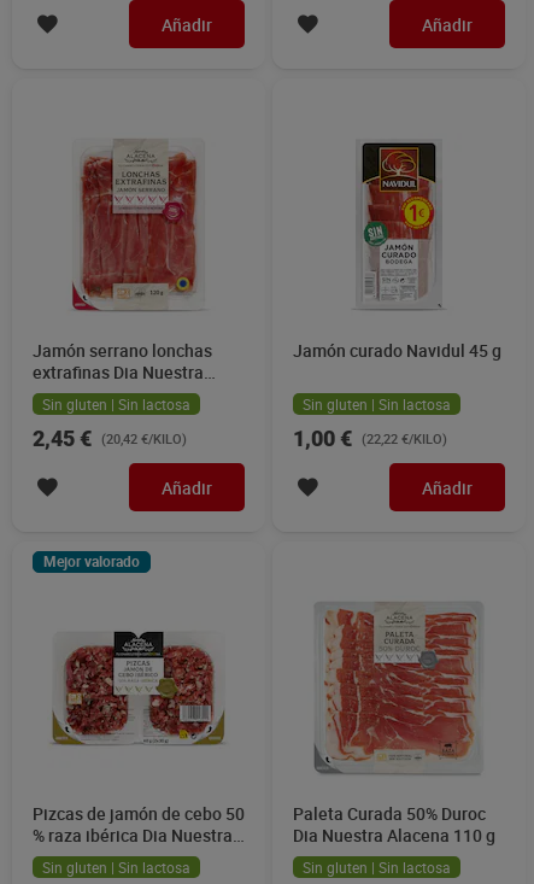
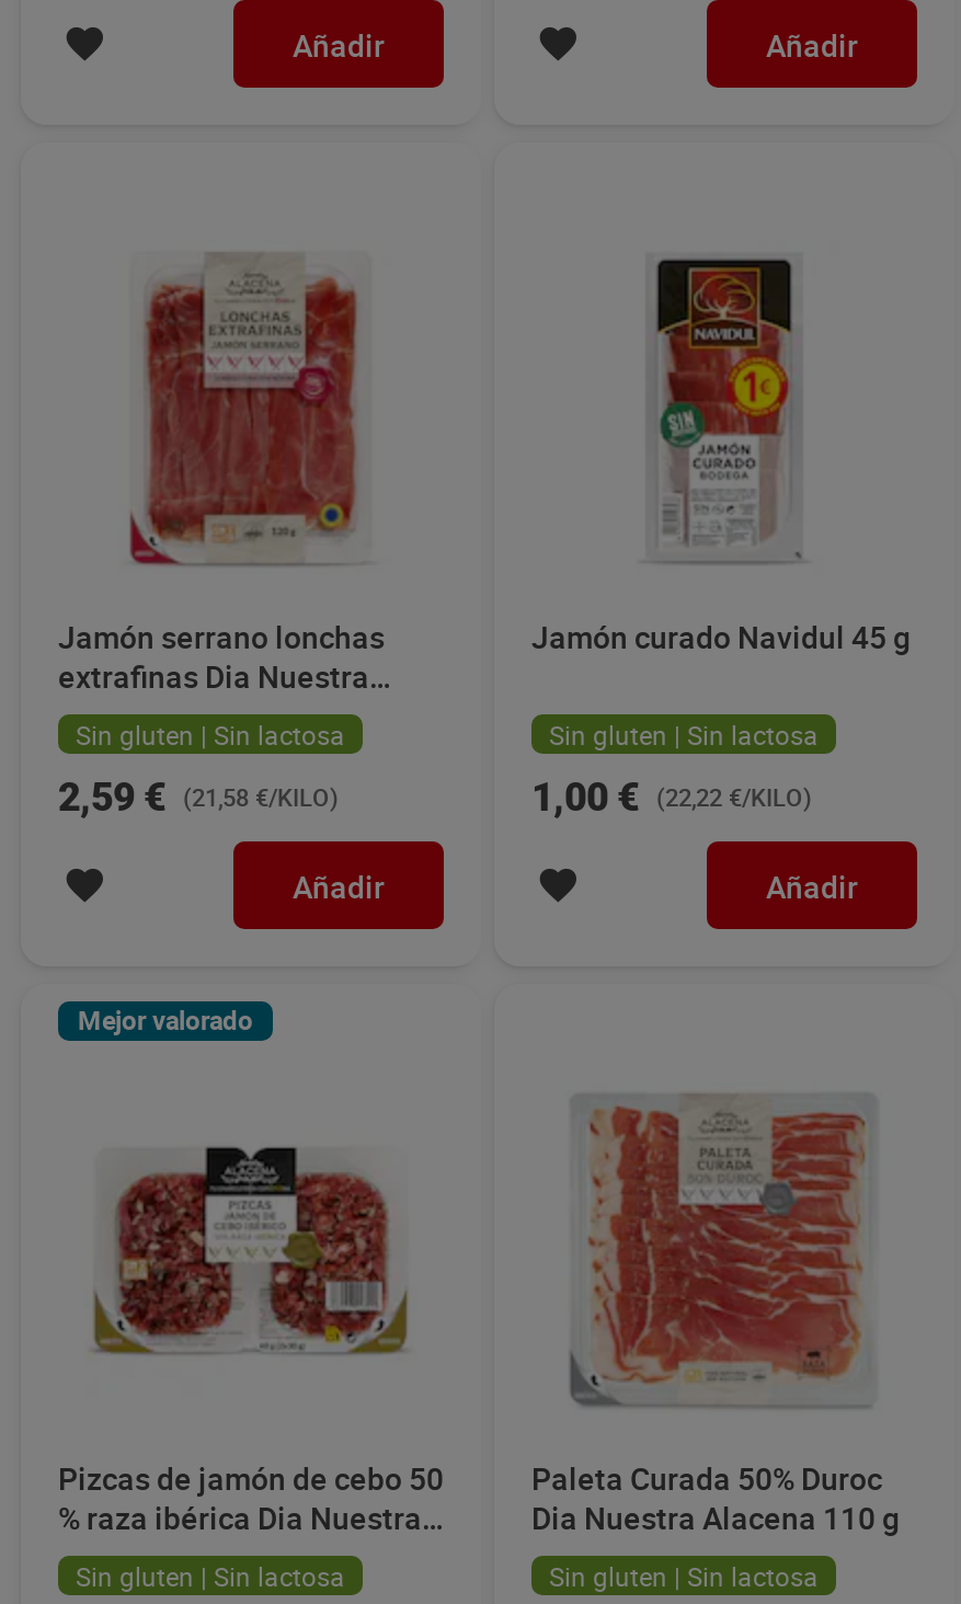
- 2,45 € (20,42 €/KILO)
+ 2,59 € (21,58 €/KILO)
